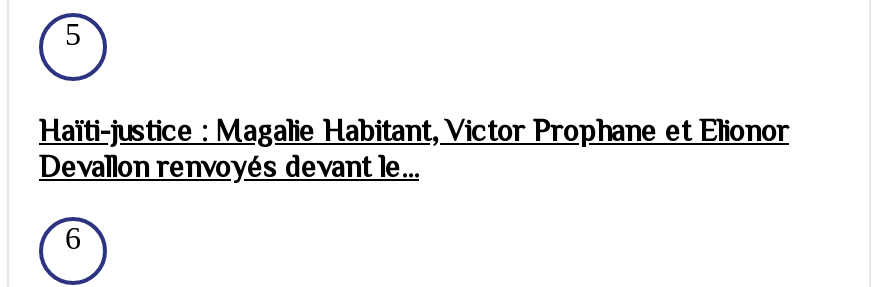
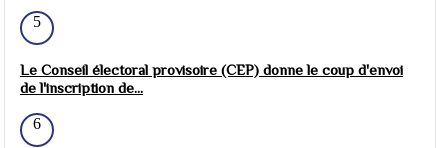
- Haïti-justice : Magalie Habitant, Victor Prophane et Elionor
- Devallon renvoyés devant le...
+ Le Conseil électoral provisoire (CEP) donne le coup d'envoi
+ de l'inscription de...
